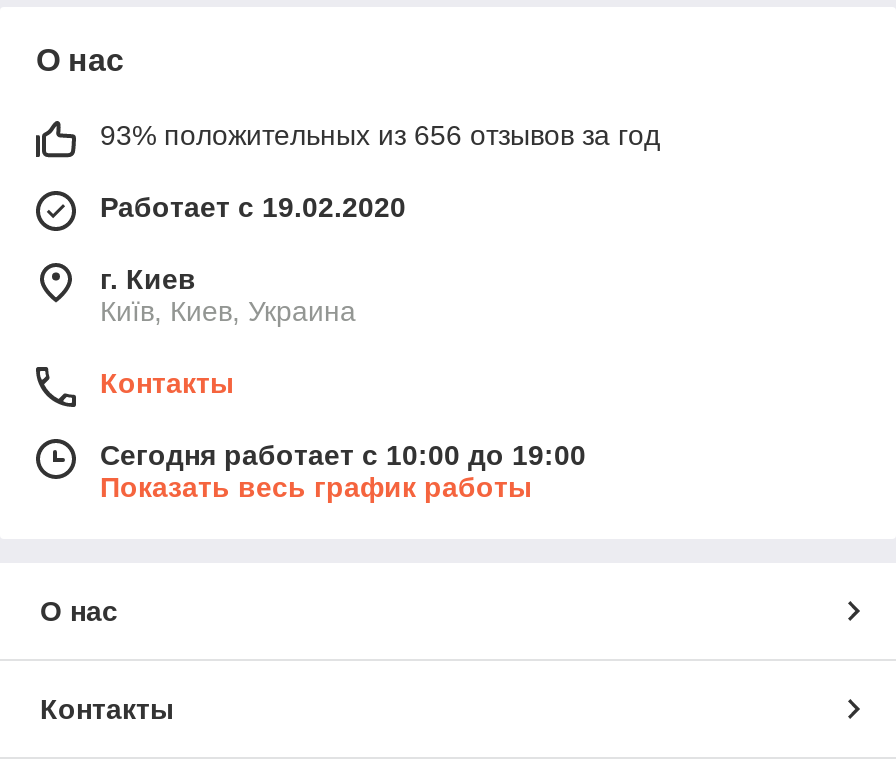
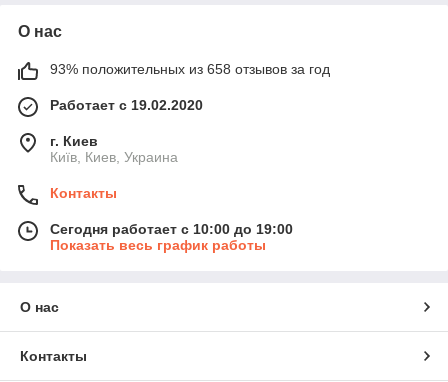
- 93% положительных из 656 отзывов за год
+ 93% положительных из 658 отзывов за год
